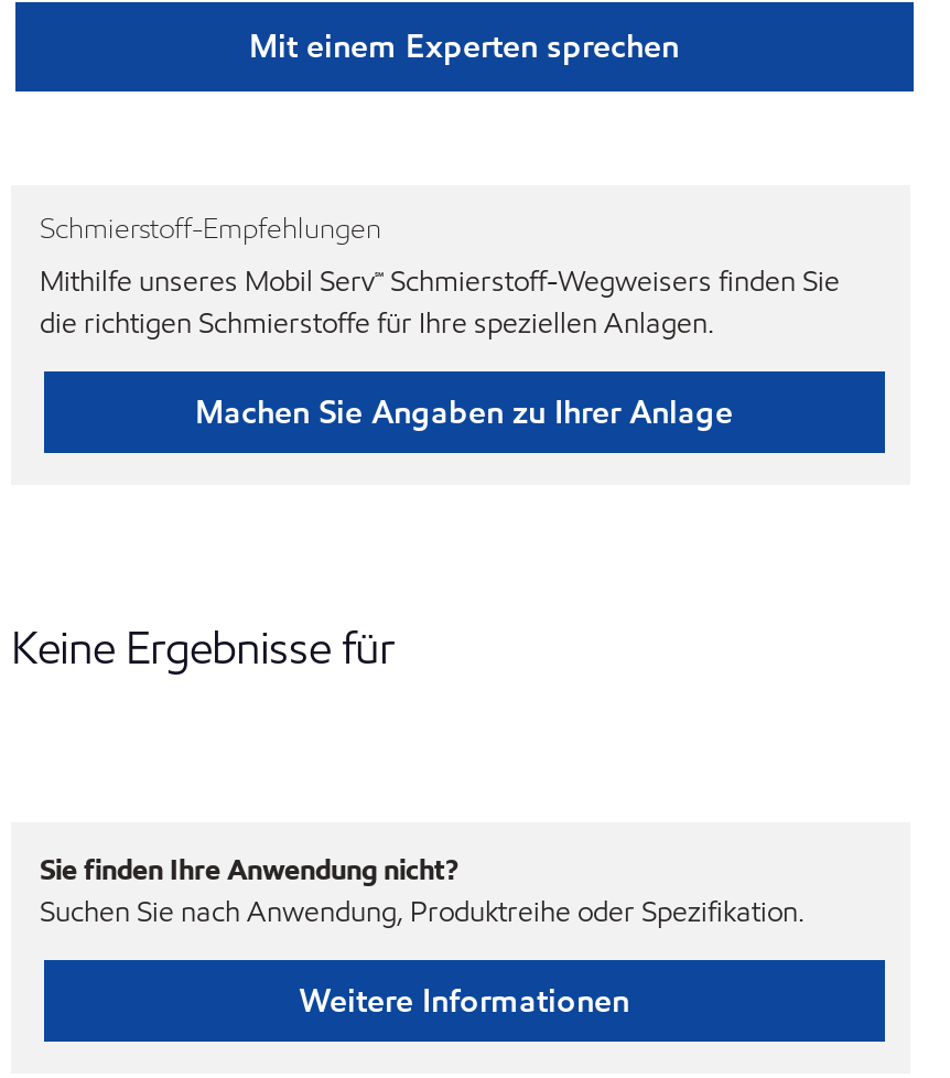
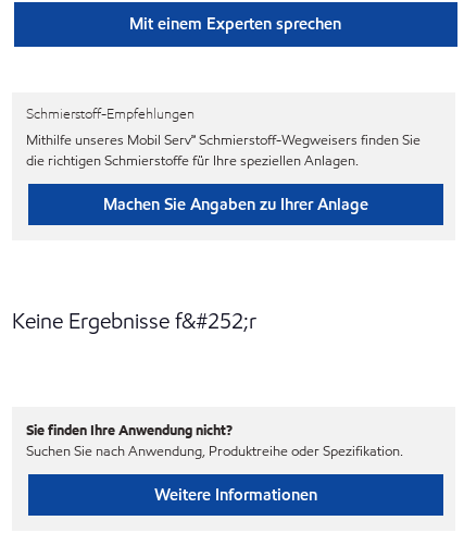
- Keine Ergebnisse für
+ Keine Ergebnisse f&#252;r
